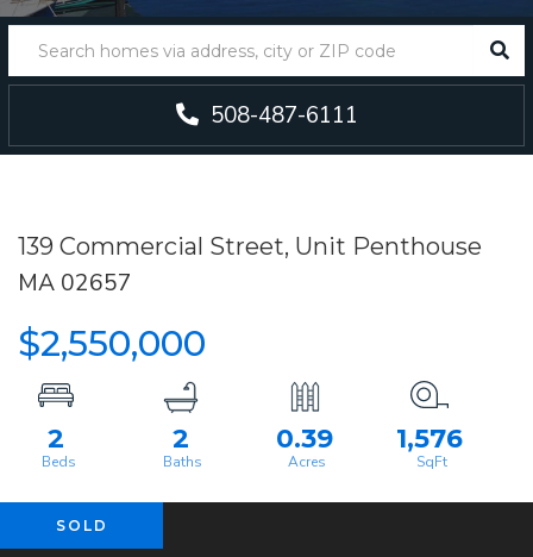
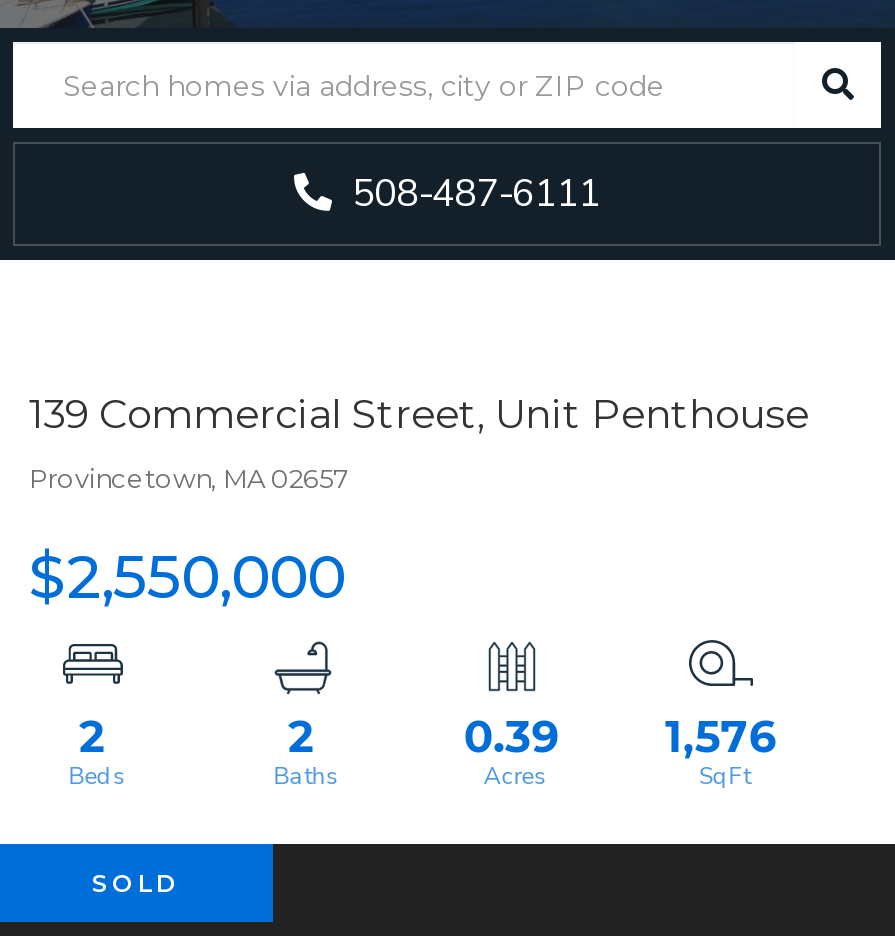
- MA 02657
+ Provincetown, MA 02657
